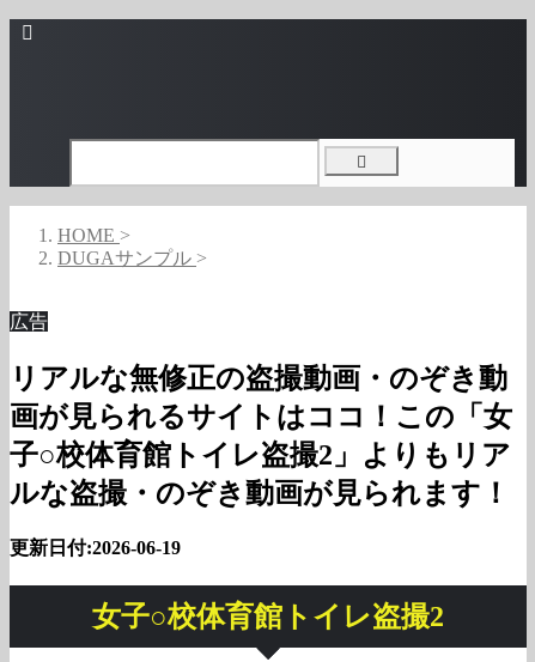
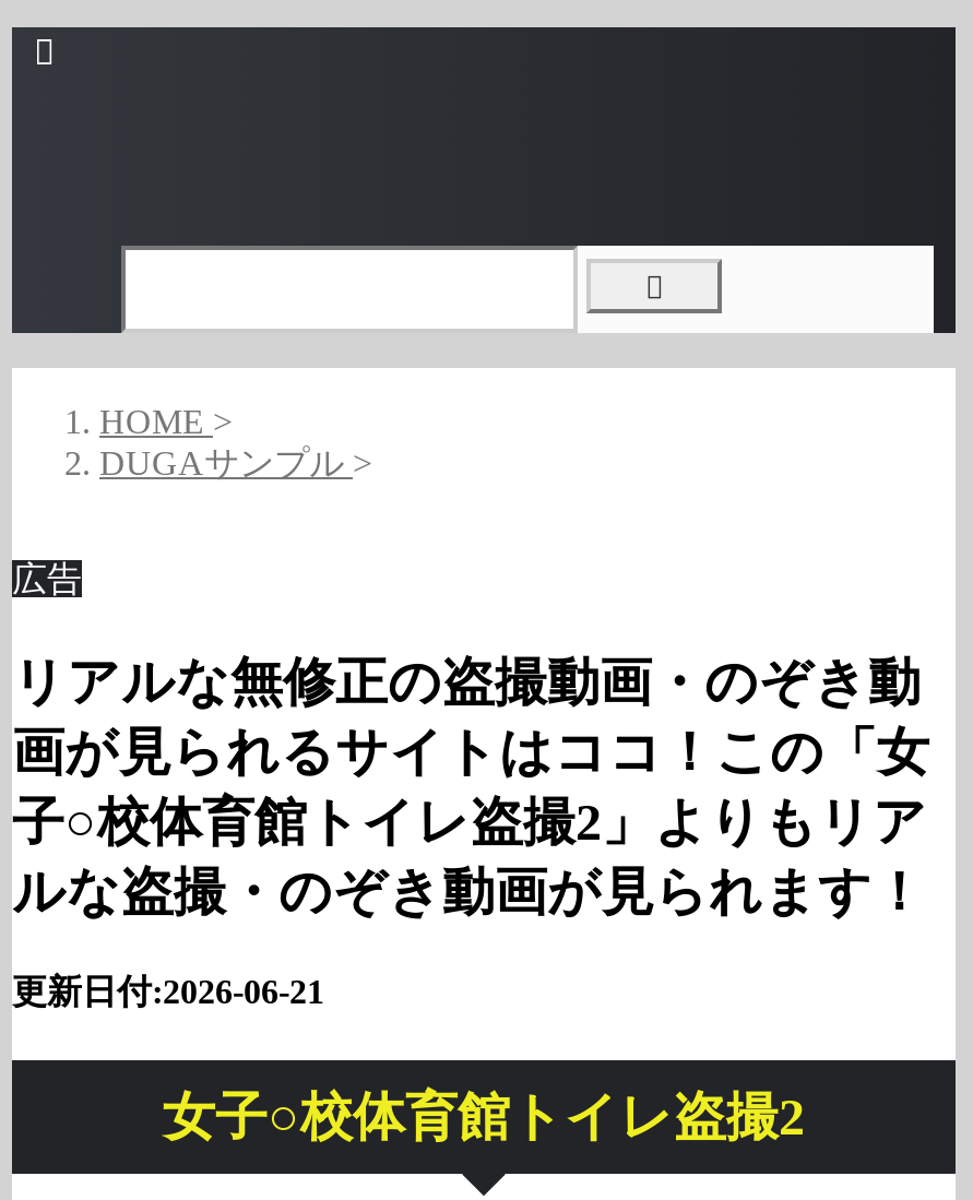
- 更新日付:2026-06-19
+ 更新日付:2026-06-21
